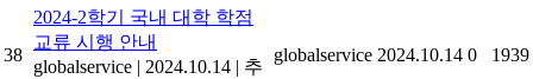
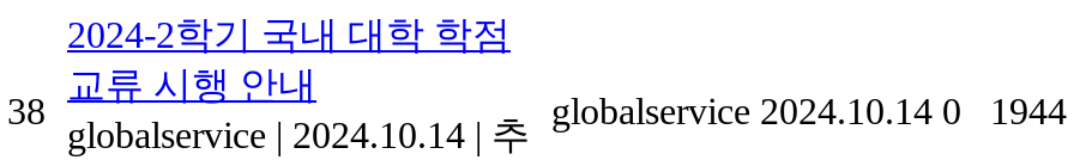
- globalservice 2024.10.14 0 1939
+ globalservice 2024.10.14 0 1944
